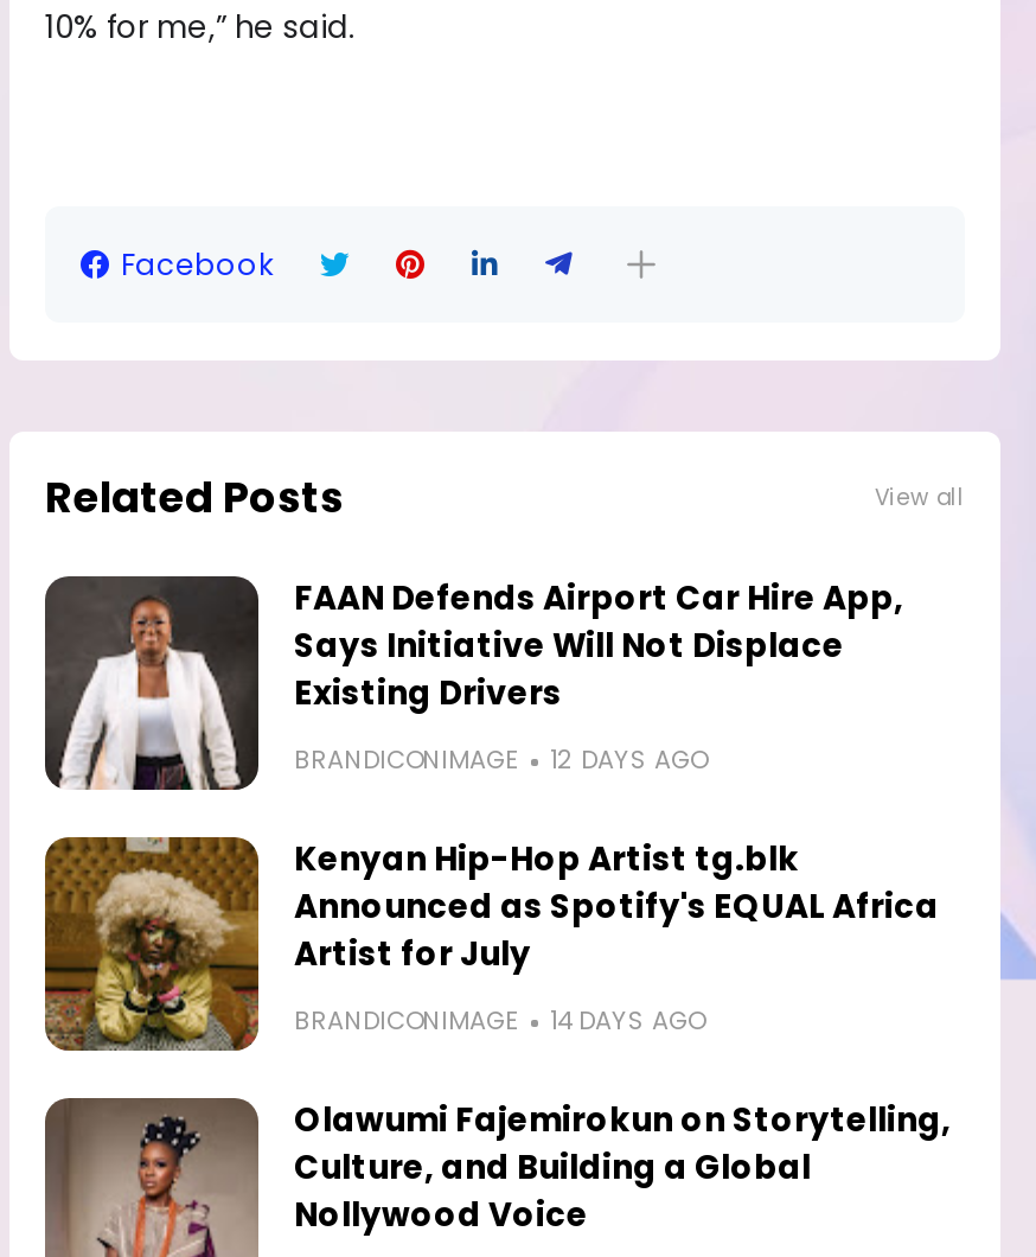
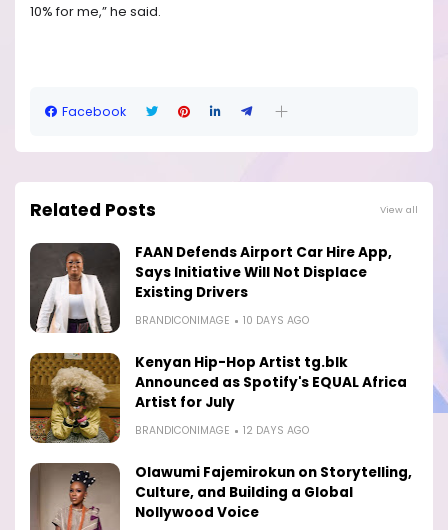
- BRANDICONIMAGE 12 DAYS AGO
+ BRANDICONIMAGE 10 DAYS AGO

- BRANDICONIMAGE 14 DAYS AGO
+ BRANDICONIMAGE 12 DAYS AGO
